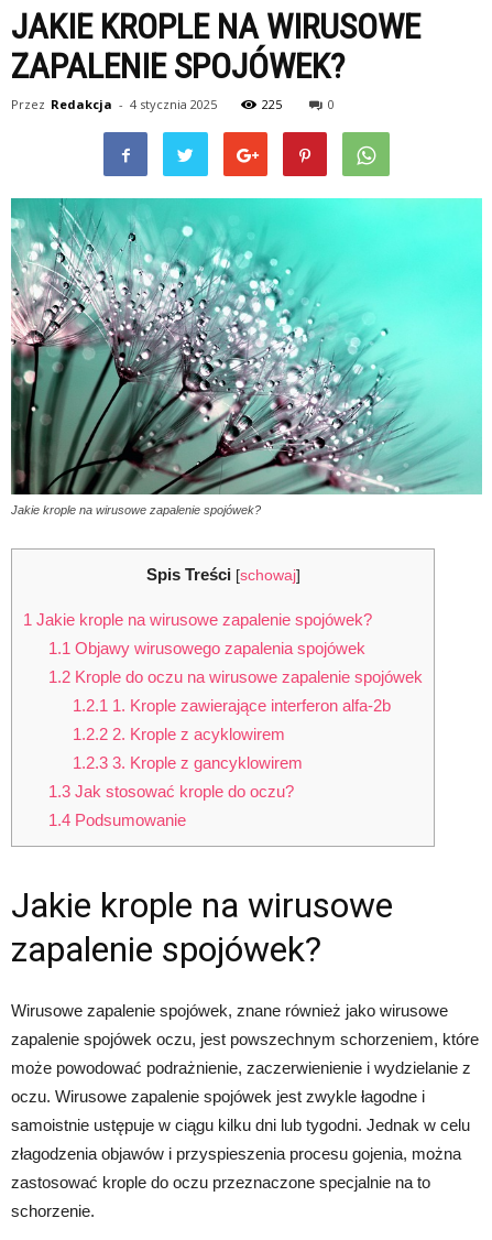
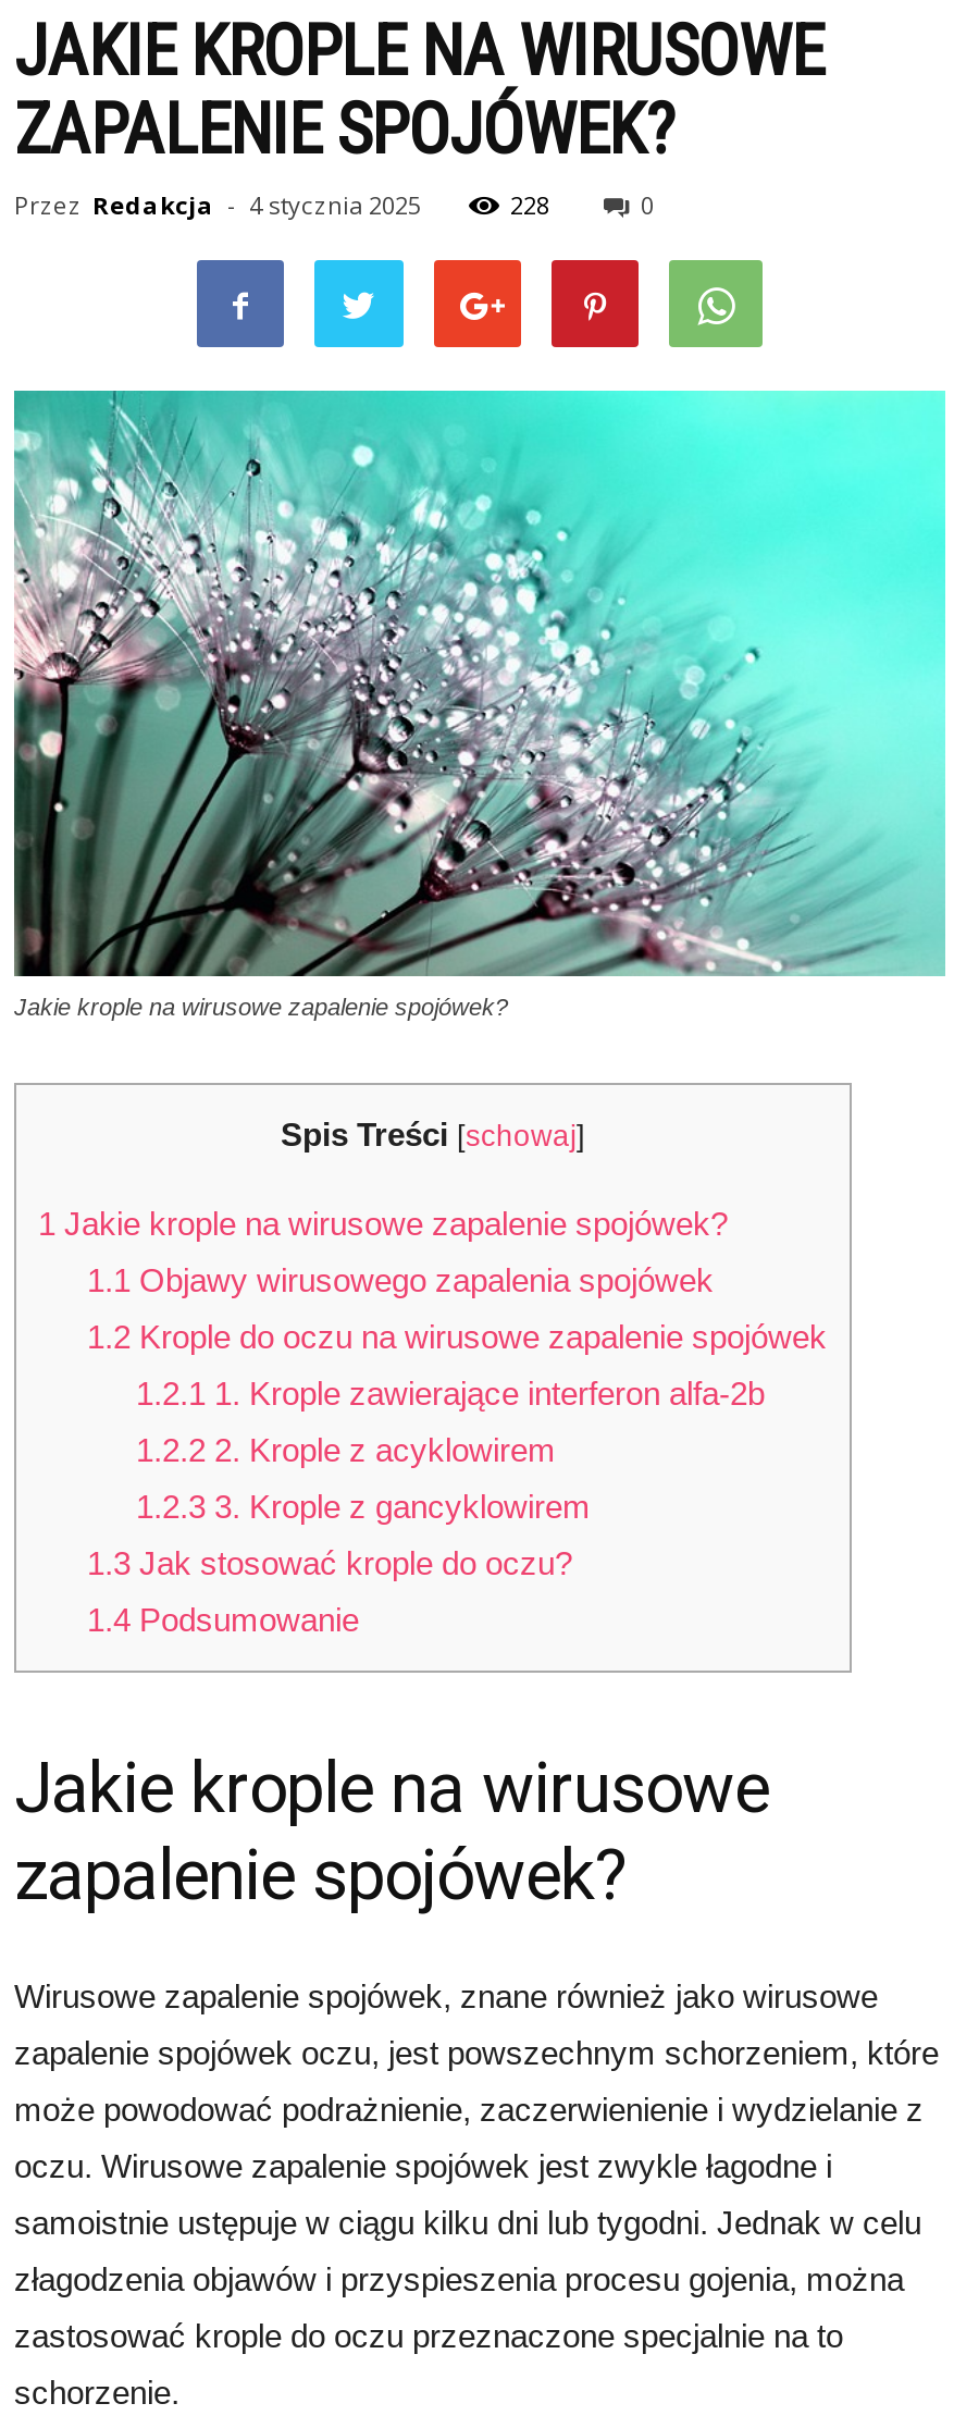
- 225
+ 228
